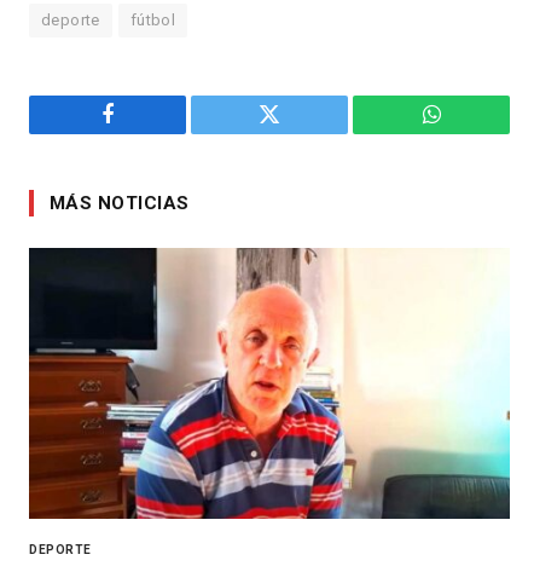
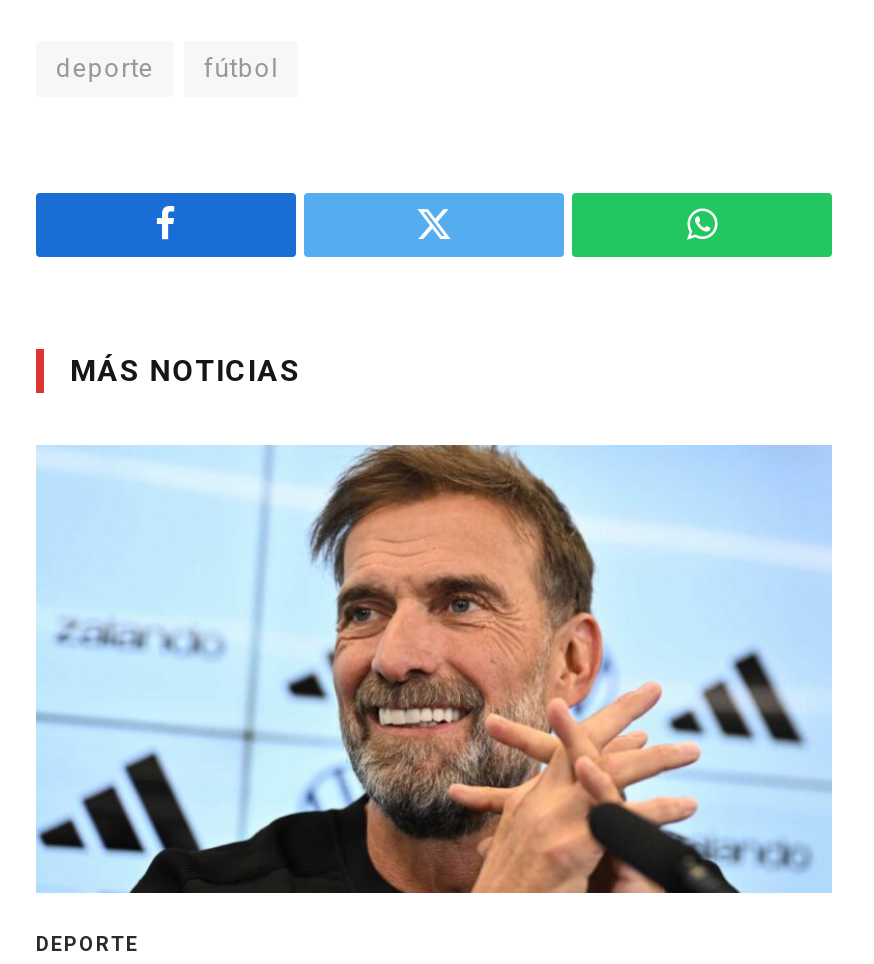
- [image]
+ [image]
